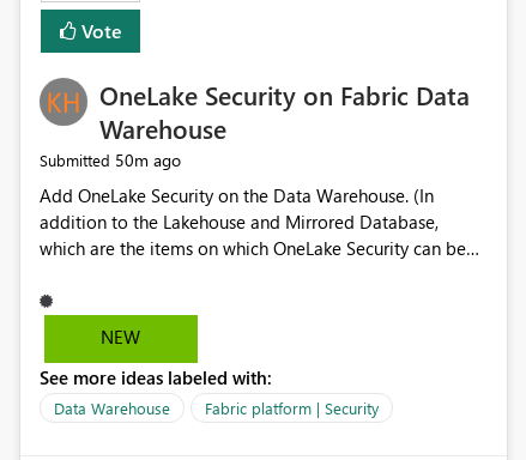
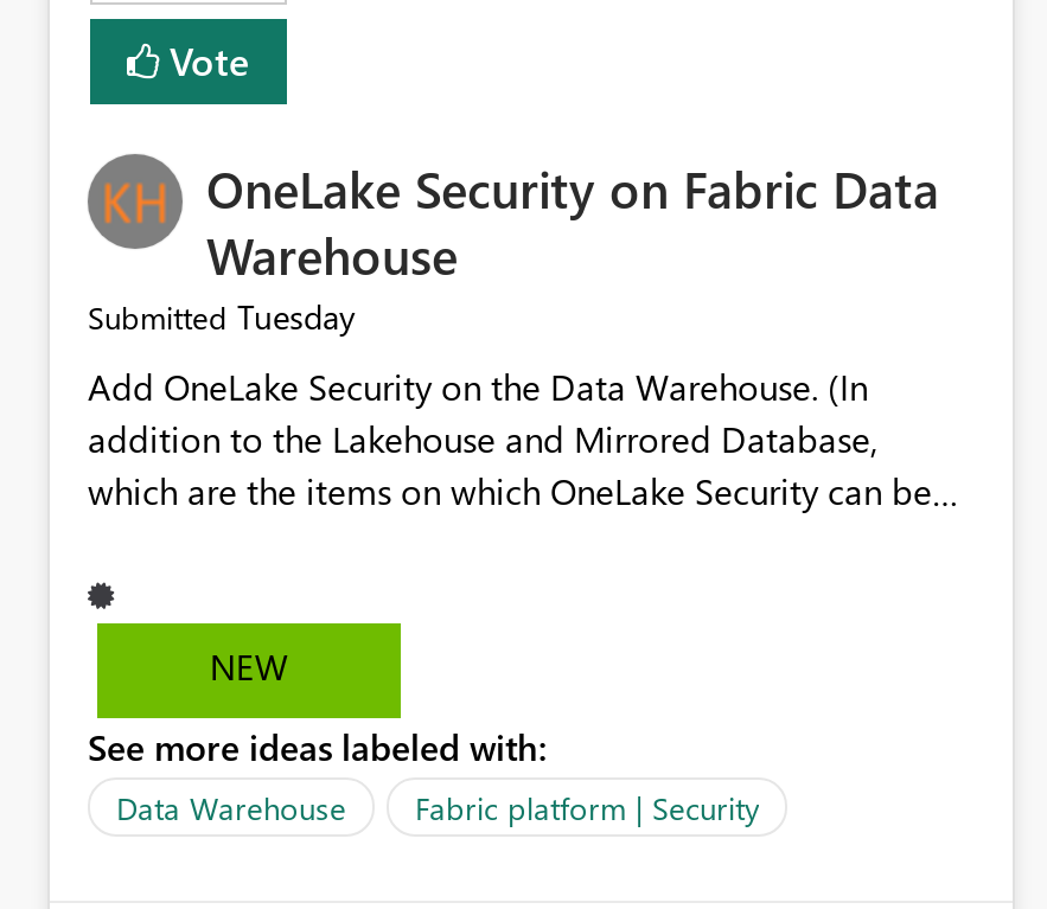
- Submitted 50m ago
+ Submitted Tuesday
